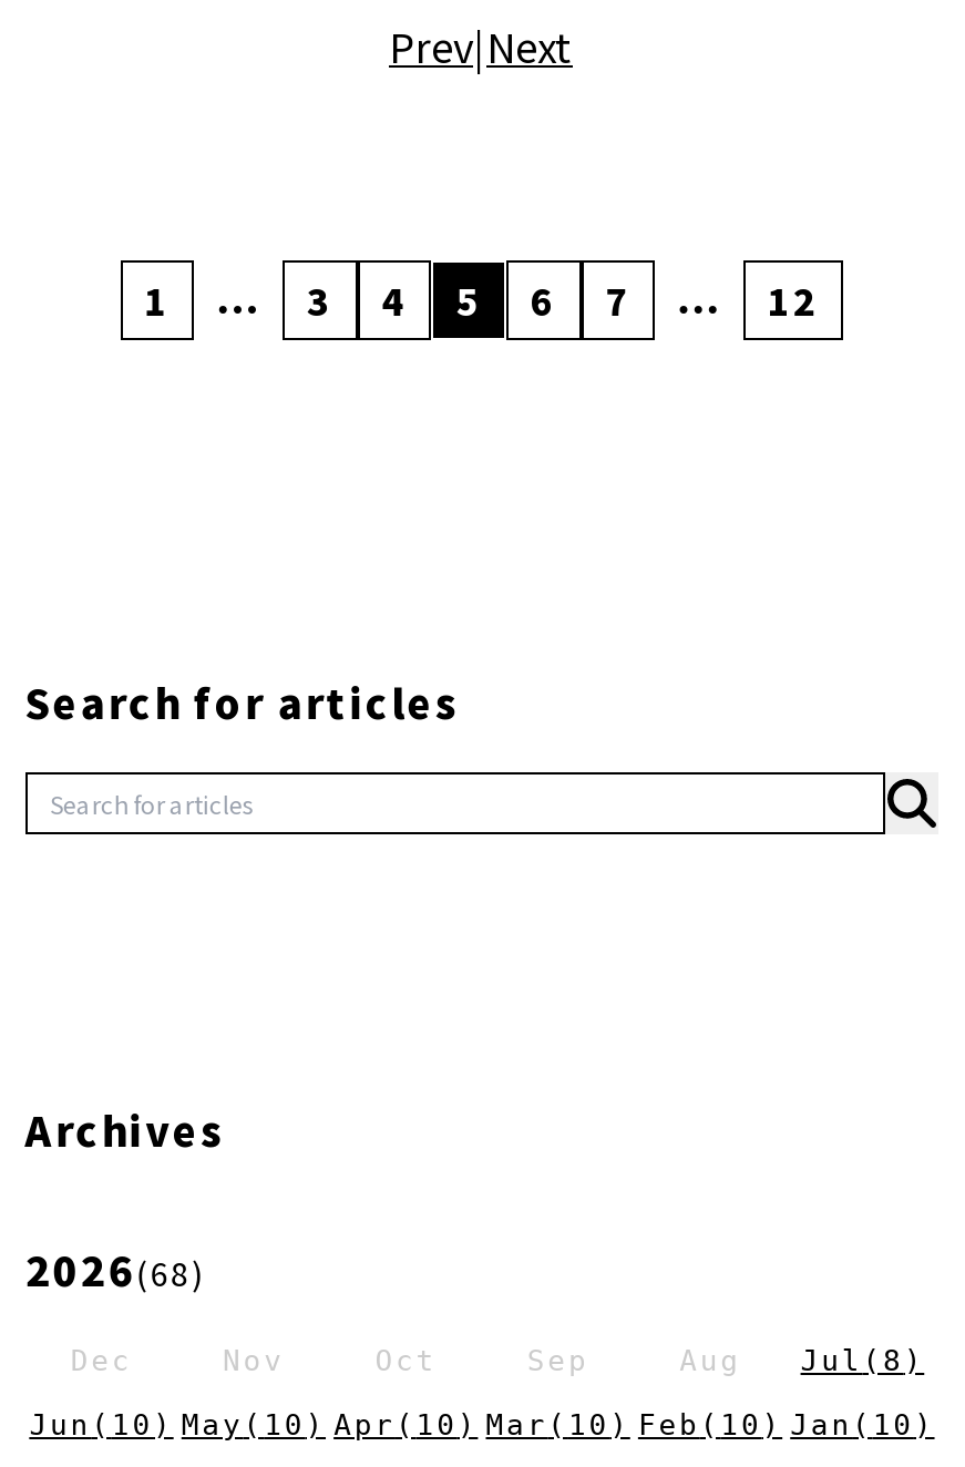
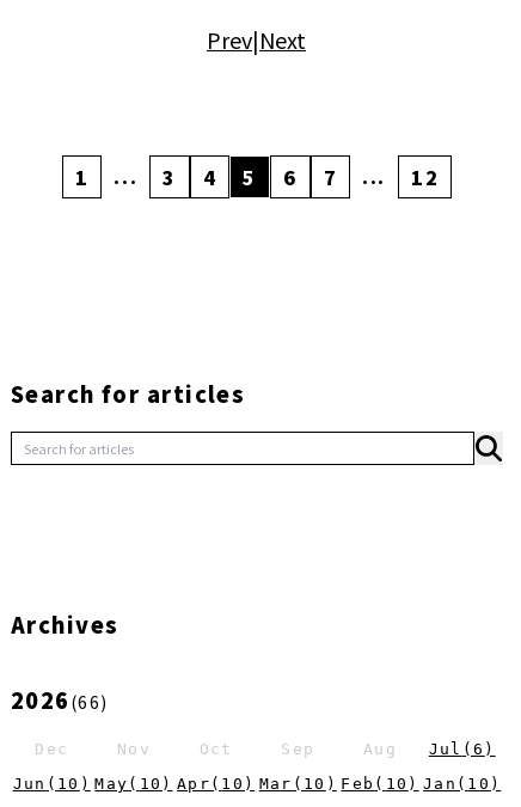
- 2026(68)
+ 2026(66)

- Aug Jul (8)
+ Aug Jul (6)
